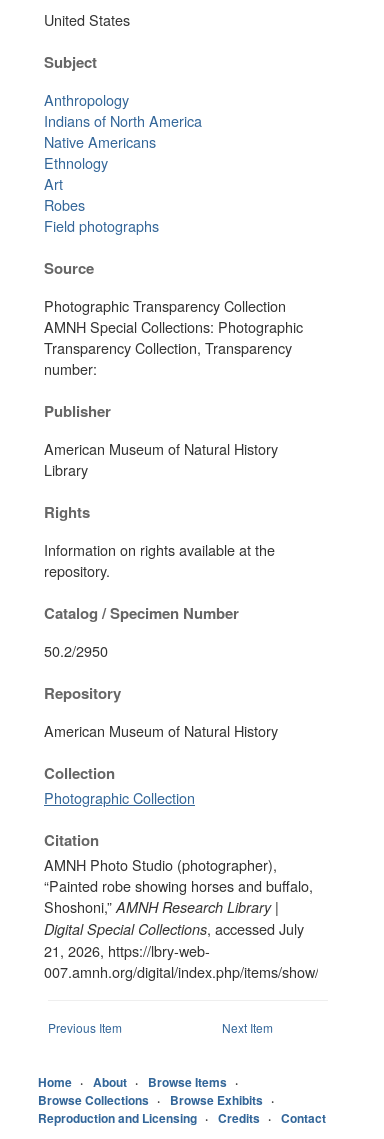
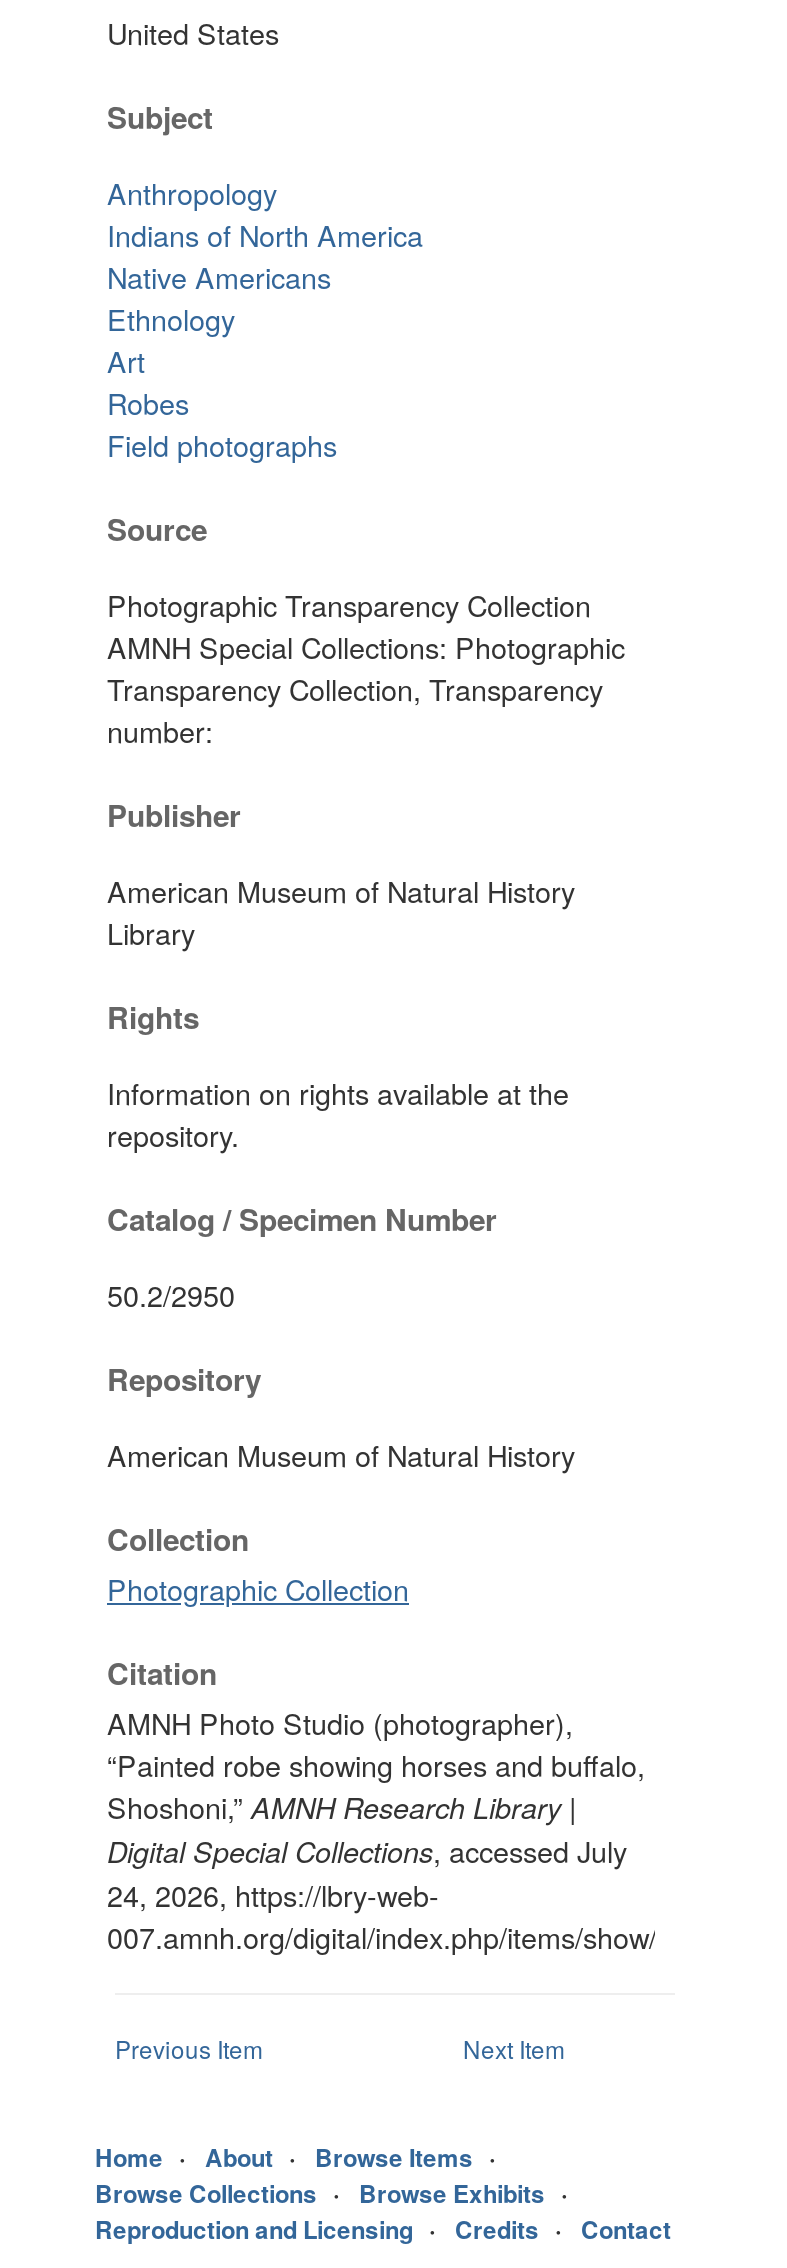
- 21, 2026, https://lbry-web-
+ 24, 2026, https://lbry-web-
